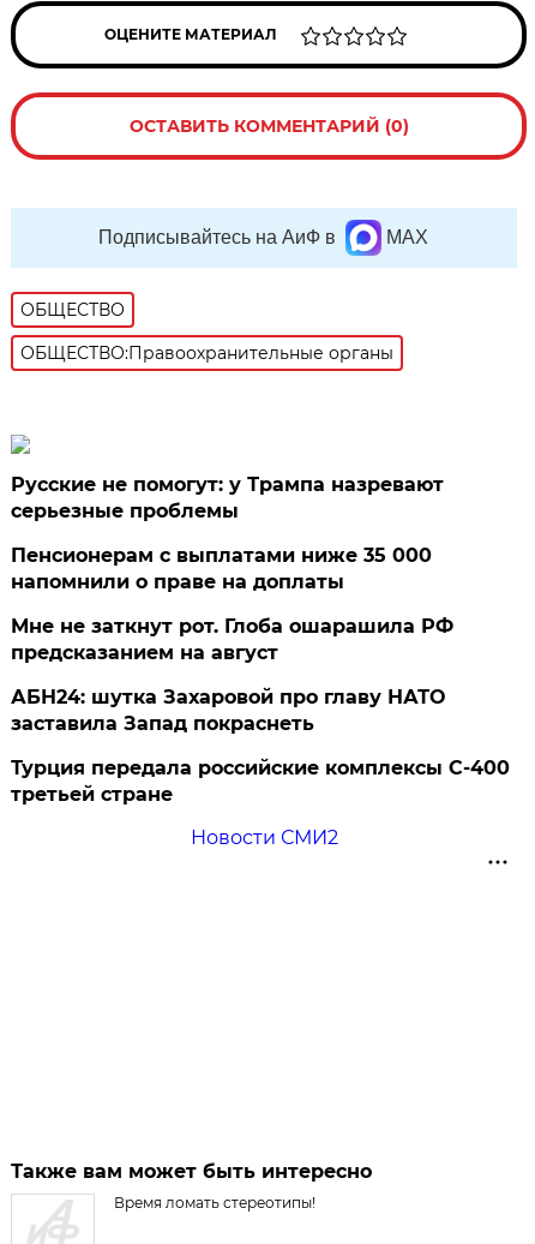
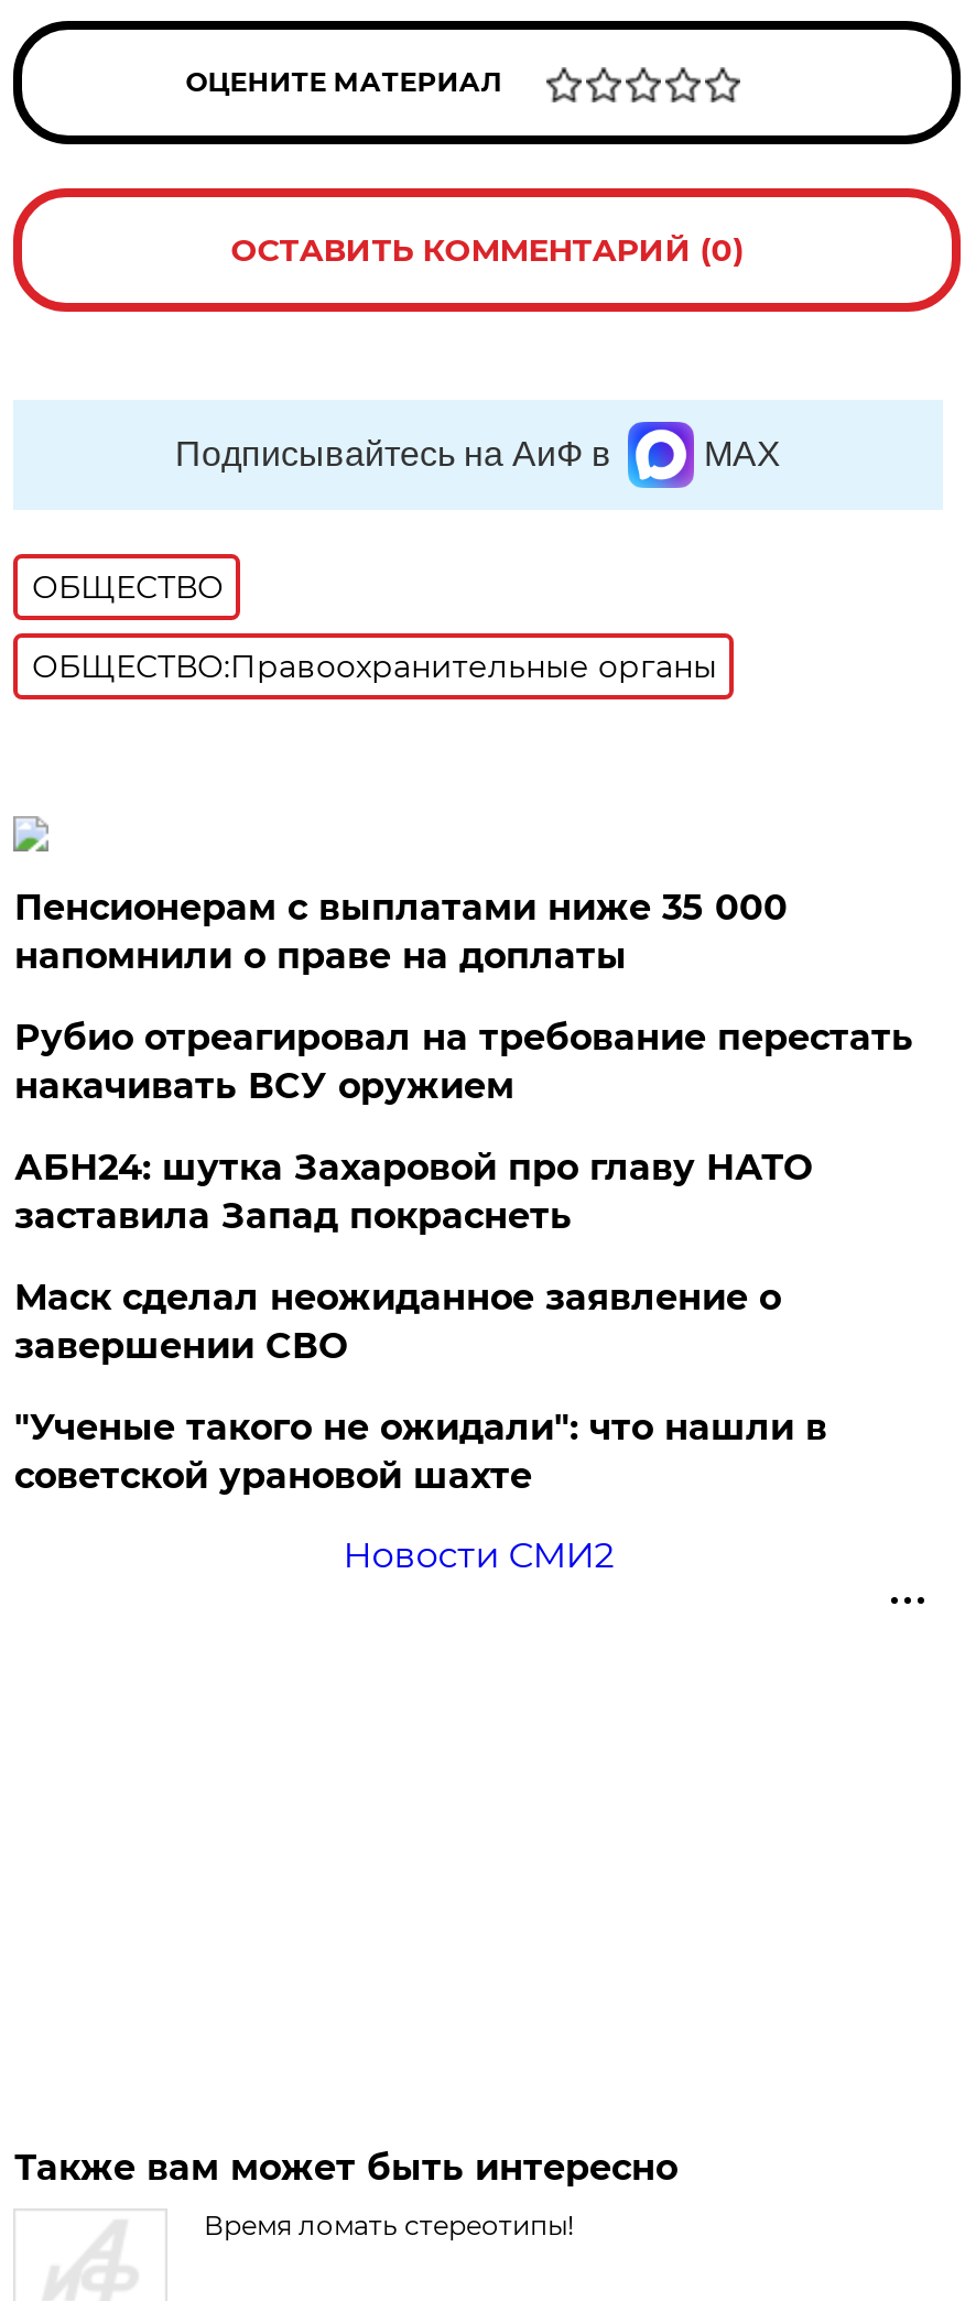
- Русские не помогут: у Трампа назревают
- серьезные проблемы

moved up: Пенсионерам с выплатами ниже 35 000 | напомнили о праве на доплаты

- Мне не заткнут рот. Глоба ошарашила РФ
- предсказанием на август
+ Рубио отреагировал на требование перестать
+ накачивать ВСУ оружием

moved up: АБН24: шутка Захаровой про главу НАТО | заставила Запад покраснеть

- Турция передала российские комплексы С-400
- третьей стране
+ Маск сделал неожиданное заявление о
+ завершении СВО
+ "Ученые такого не ожидали": что нашли в
+ советской урановой шахте
